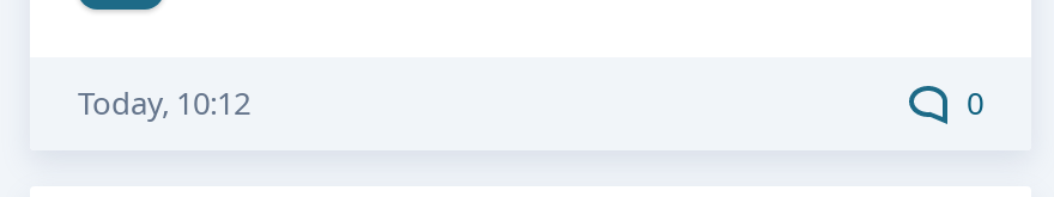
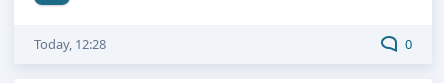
- Today, 10:12
+ Today, 12:28
